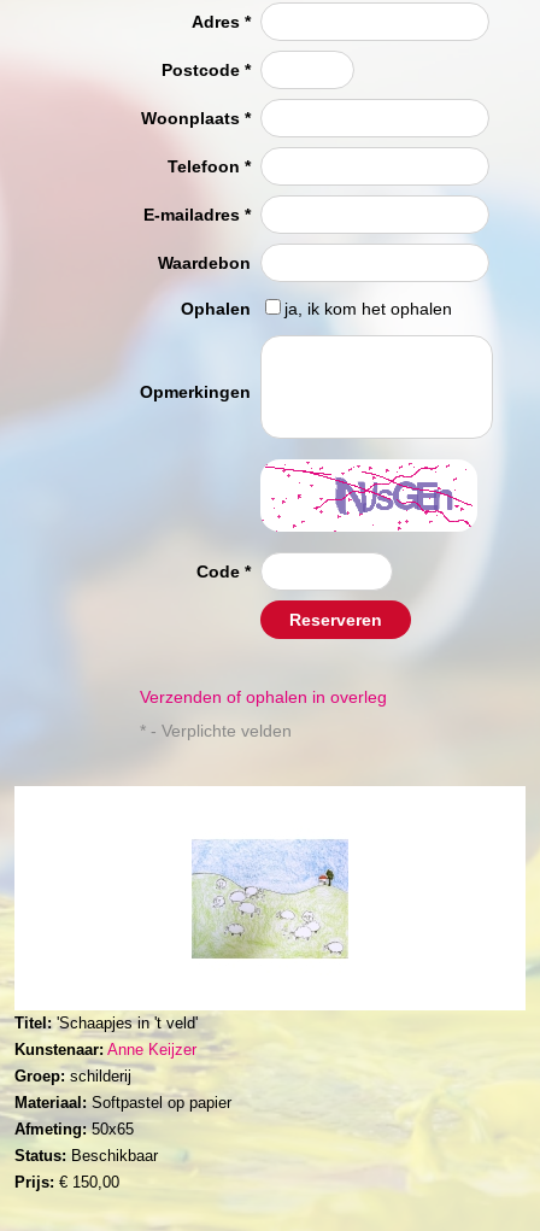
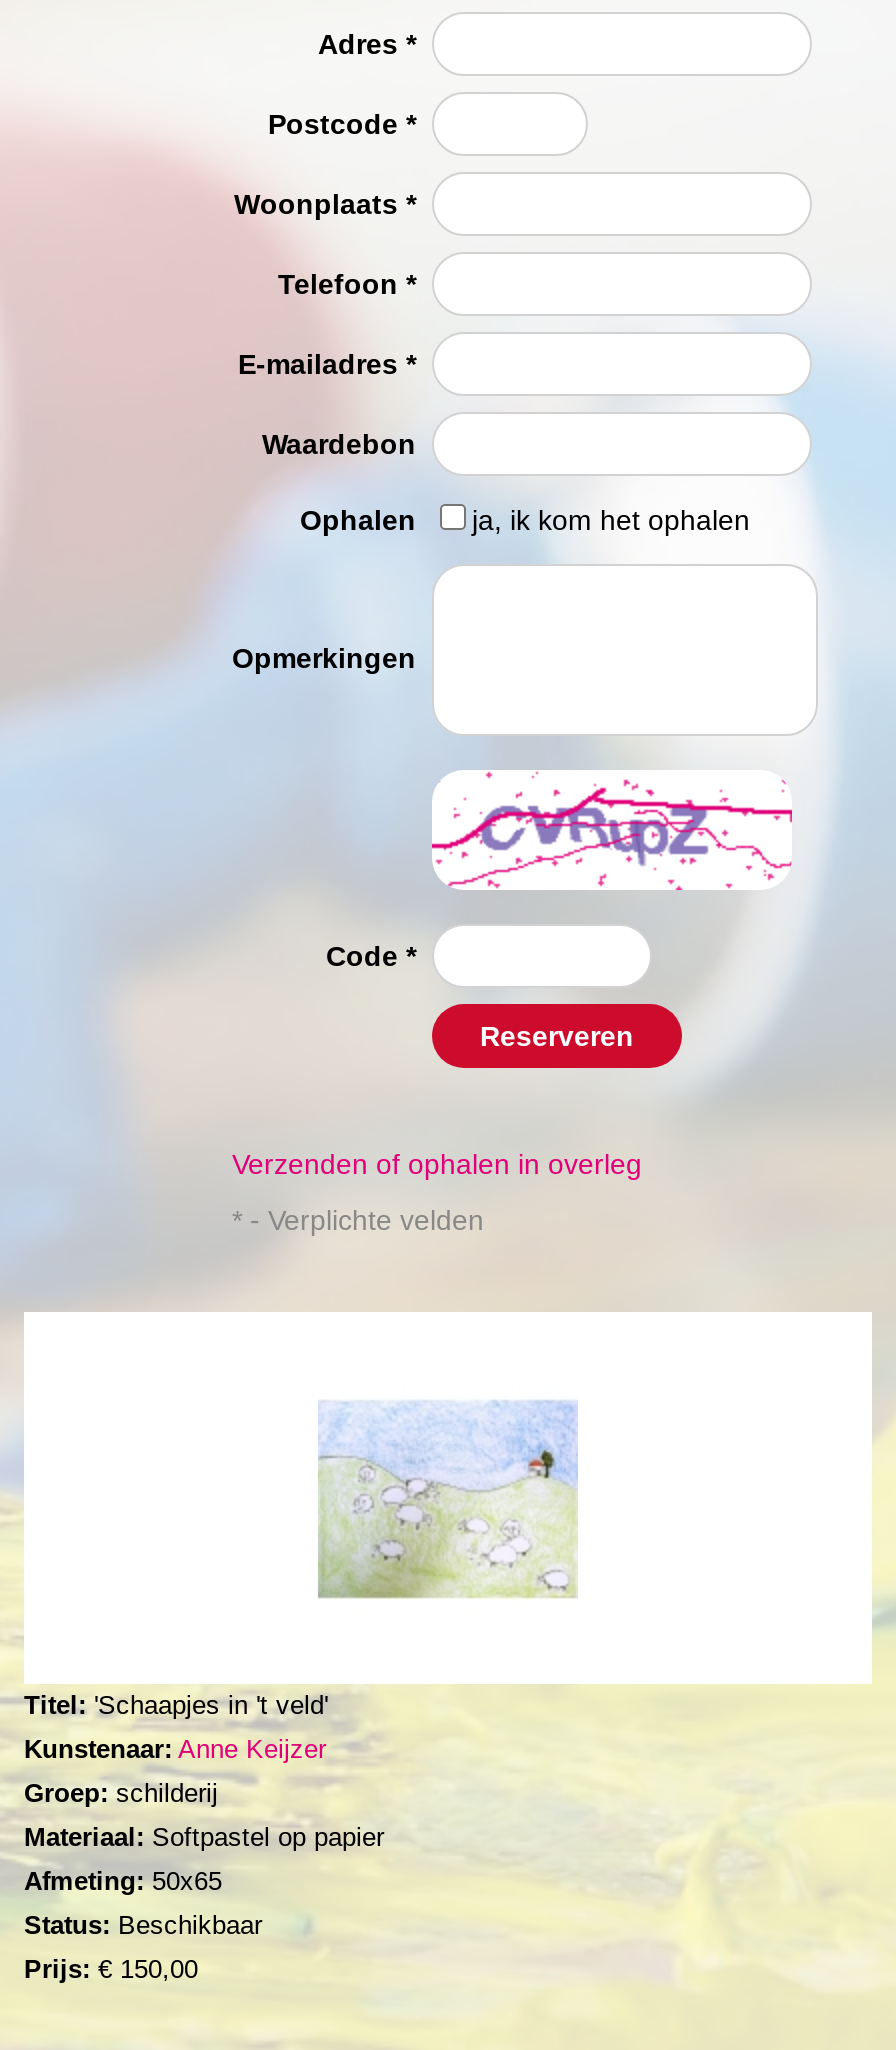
- [image]
+ [image]
